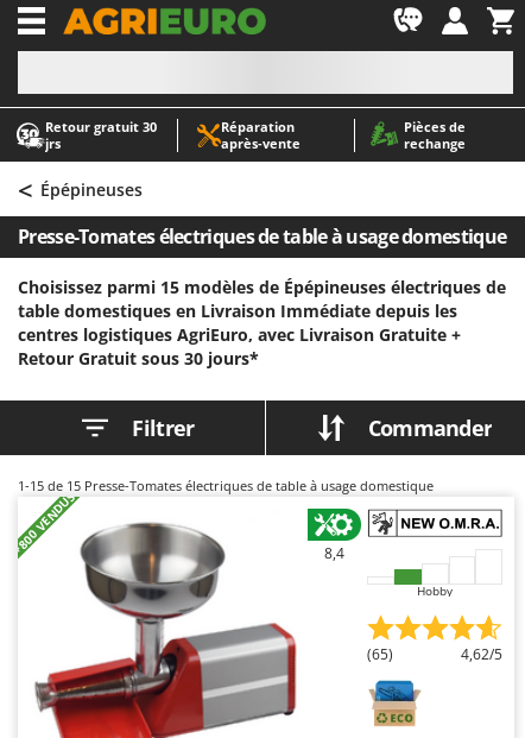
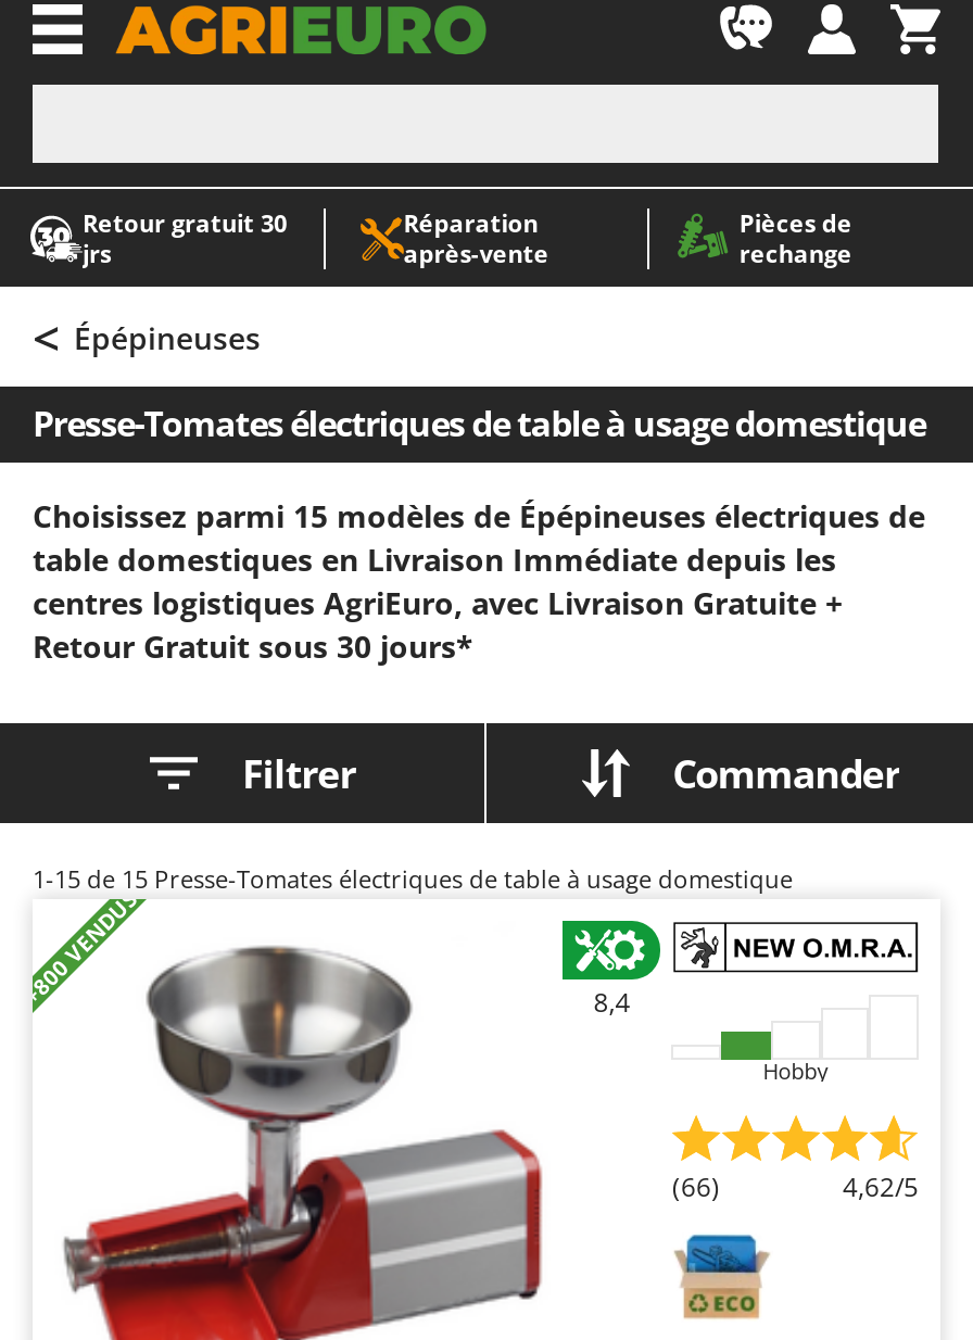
- (65)
+ (66)
